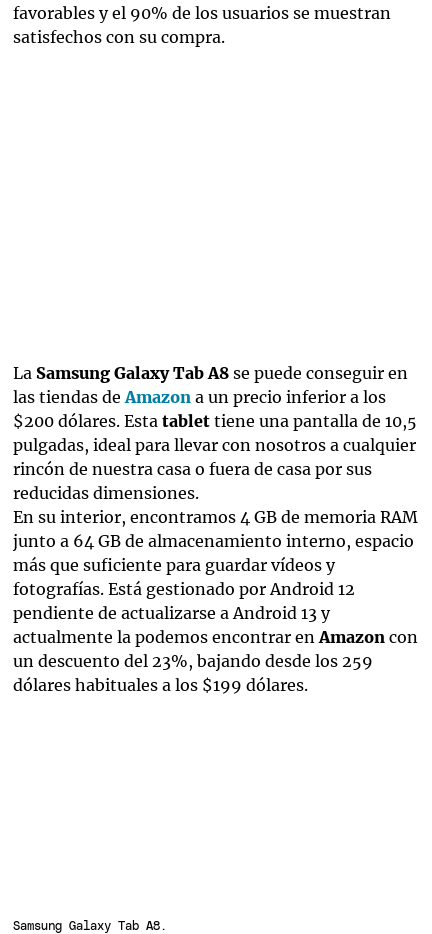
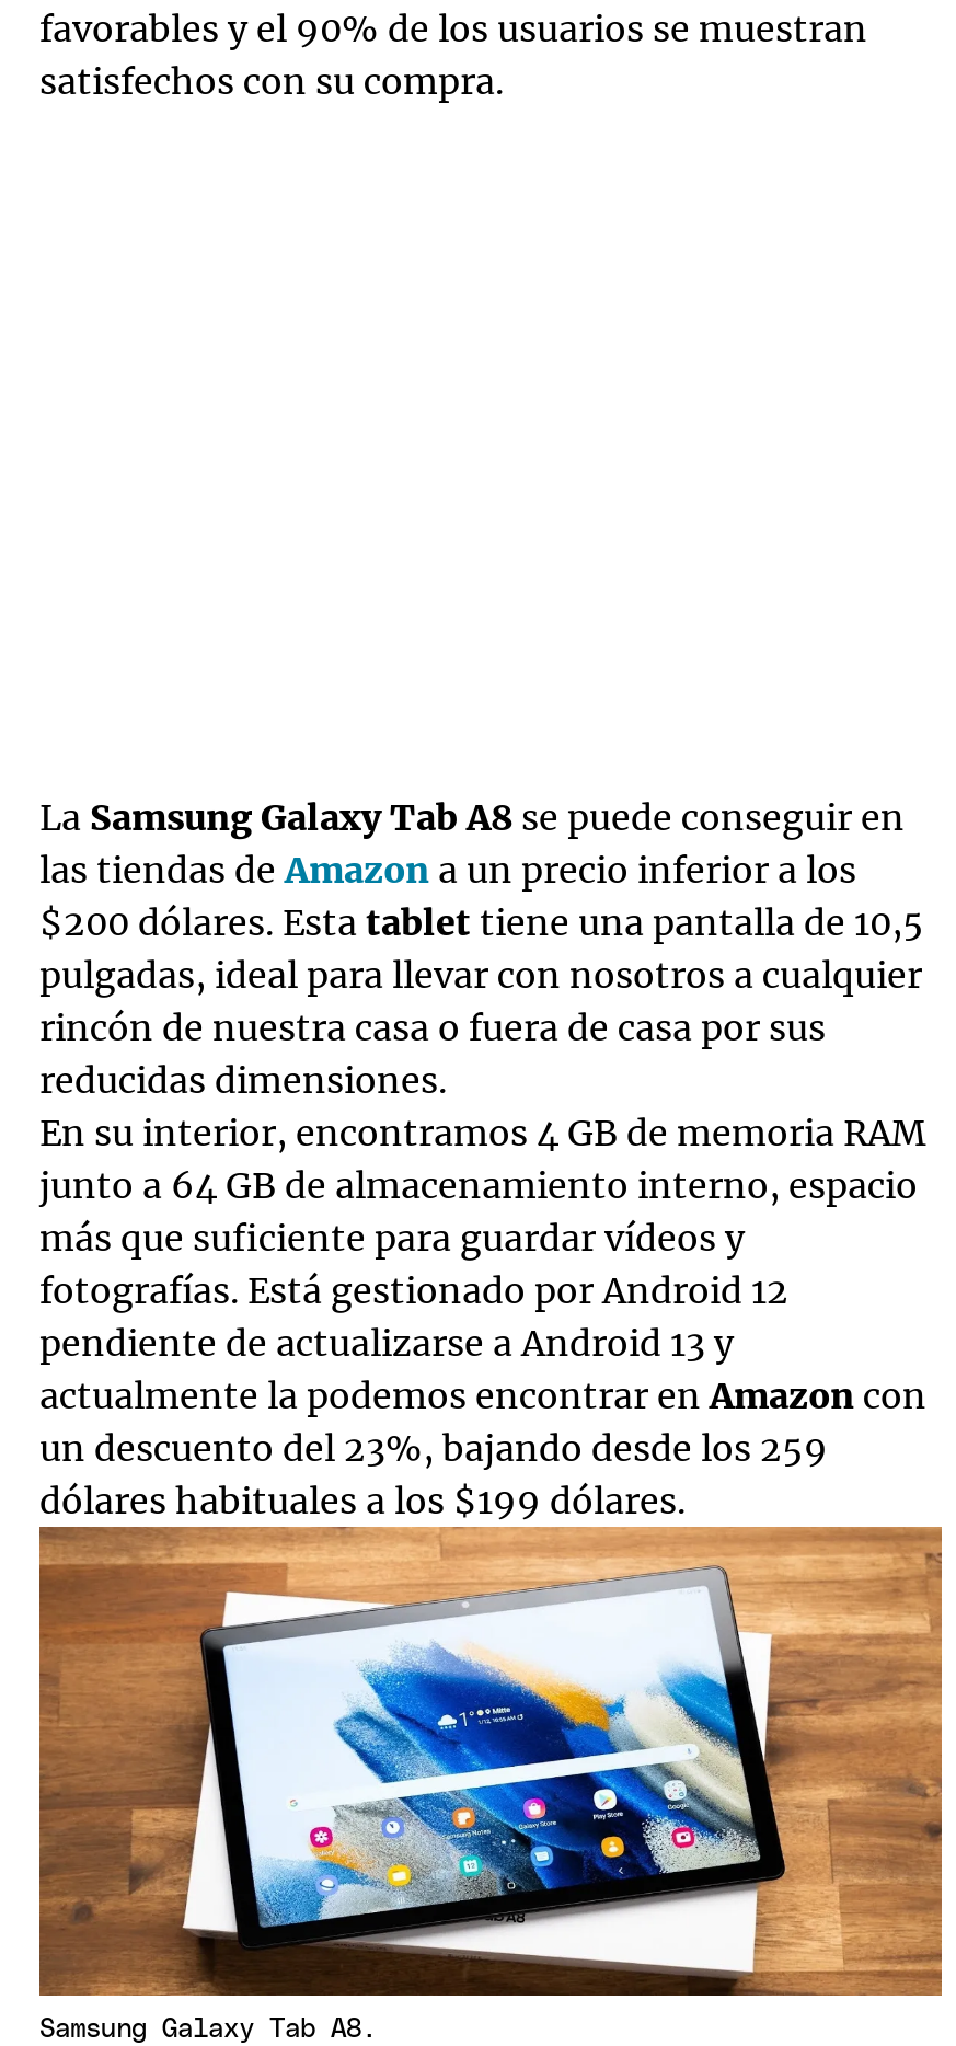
+ [image]
